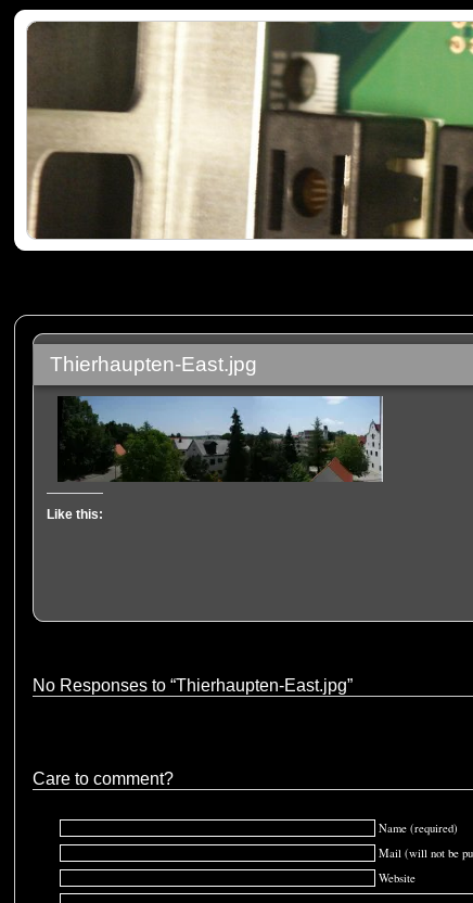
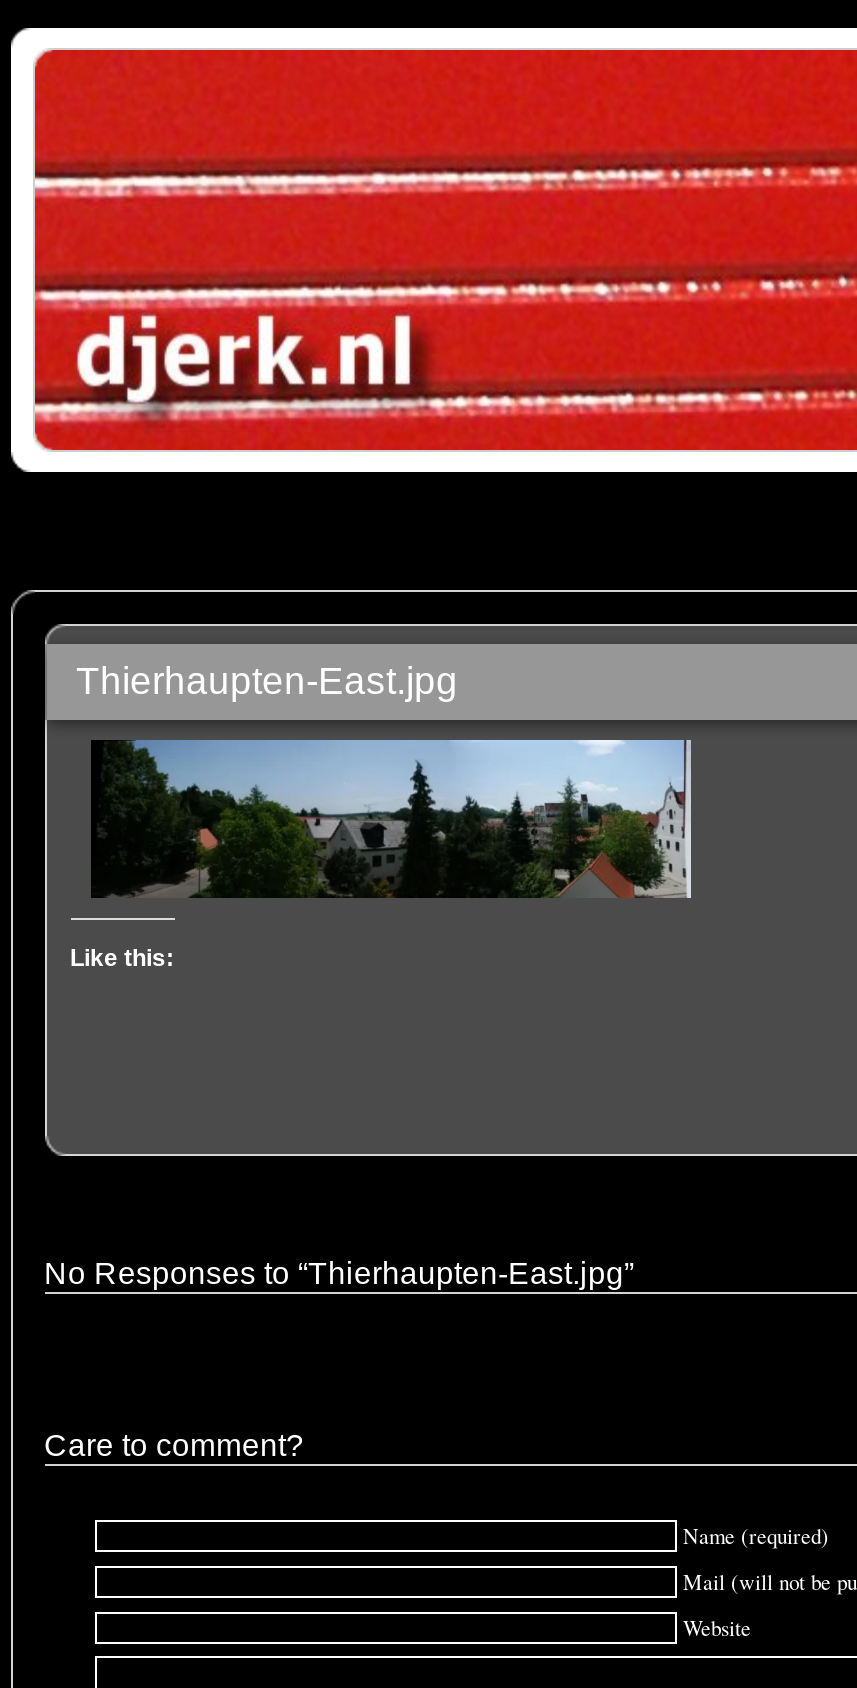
- [image]
+ [image]
